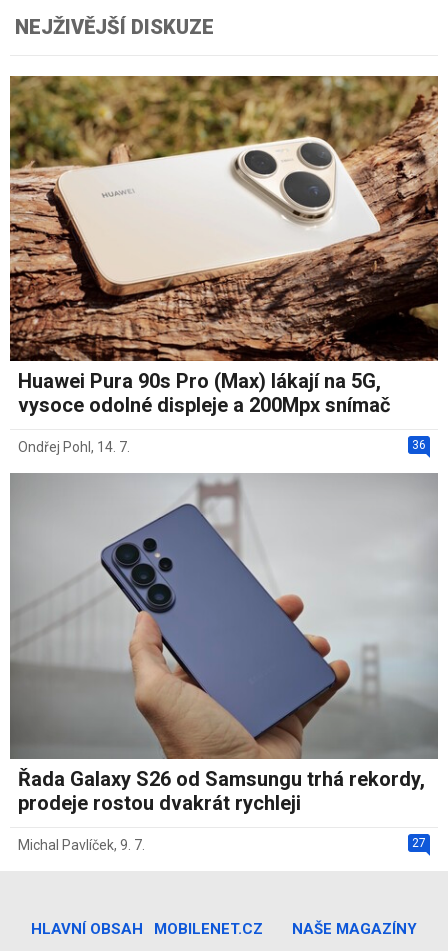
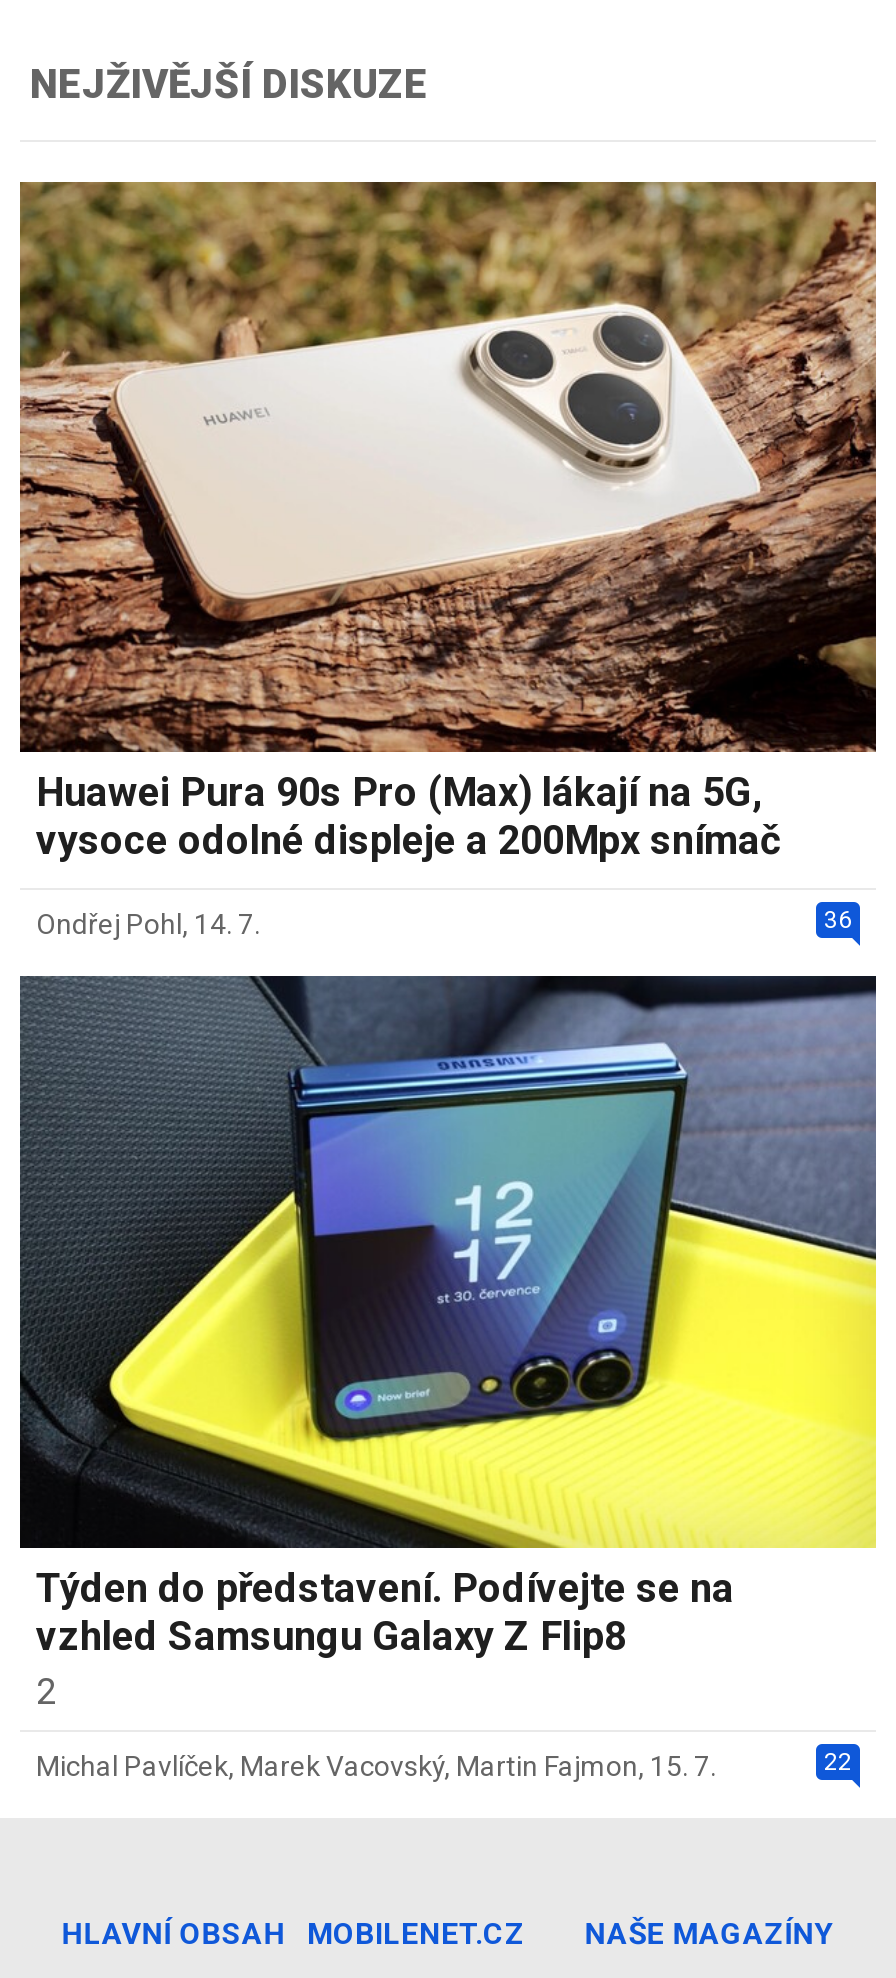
- [image]
- Řada Galaxy S26 od Samsungu trhá rekordy,
- prodeje rostou dvakrát rychleji
+ [image]
+ Týden do představení. Podívejte se na
+ vzhled Samsungu Galaxy Z Flip8
+ 2

- 27
- Michal Pavlíček, 9. 7.
+ 22
+ Michal Pavlíček, Marek Vacovský, Martin Fajmon, 15. 7.
